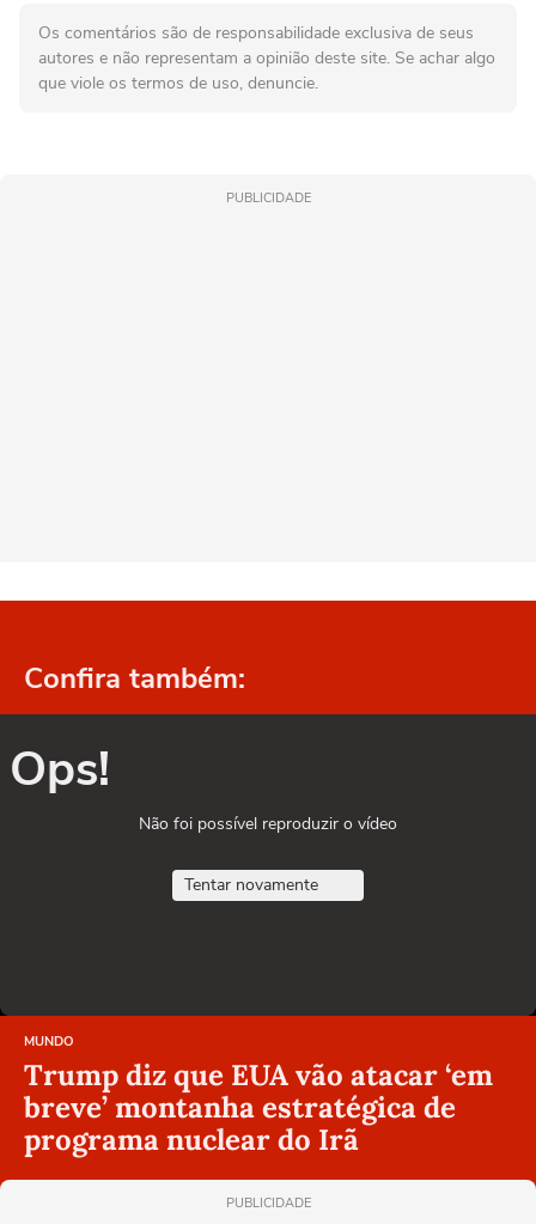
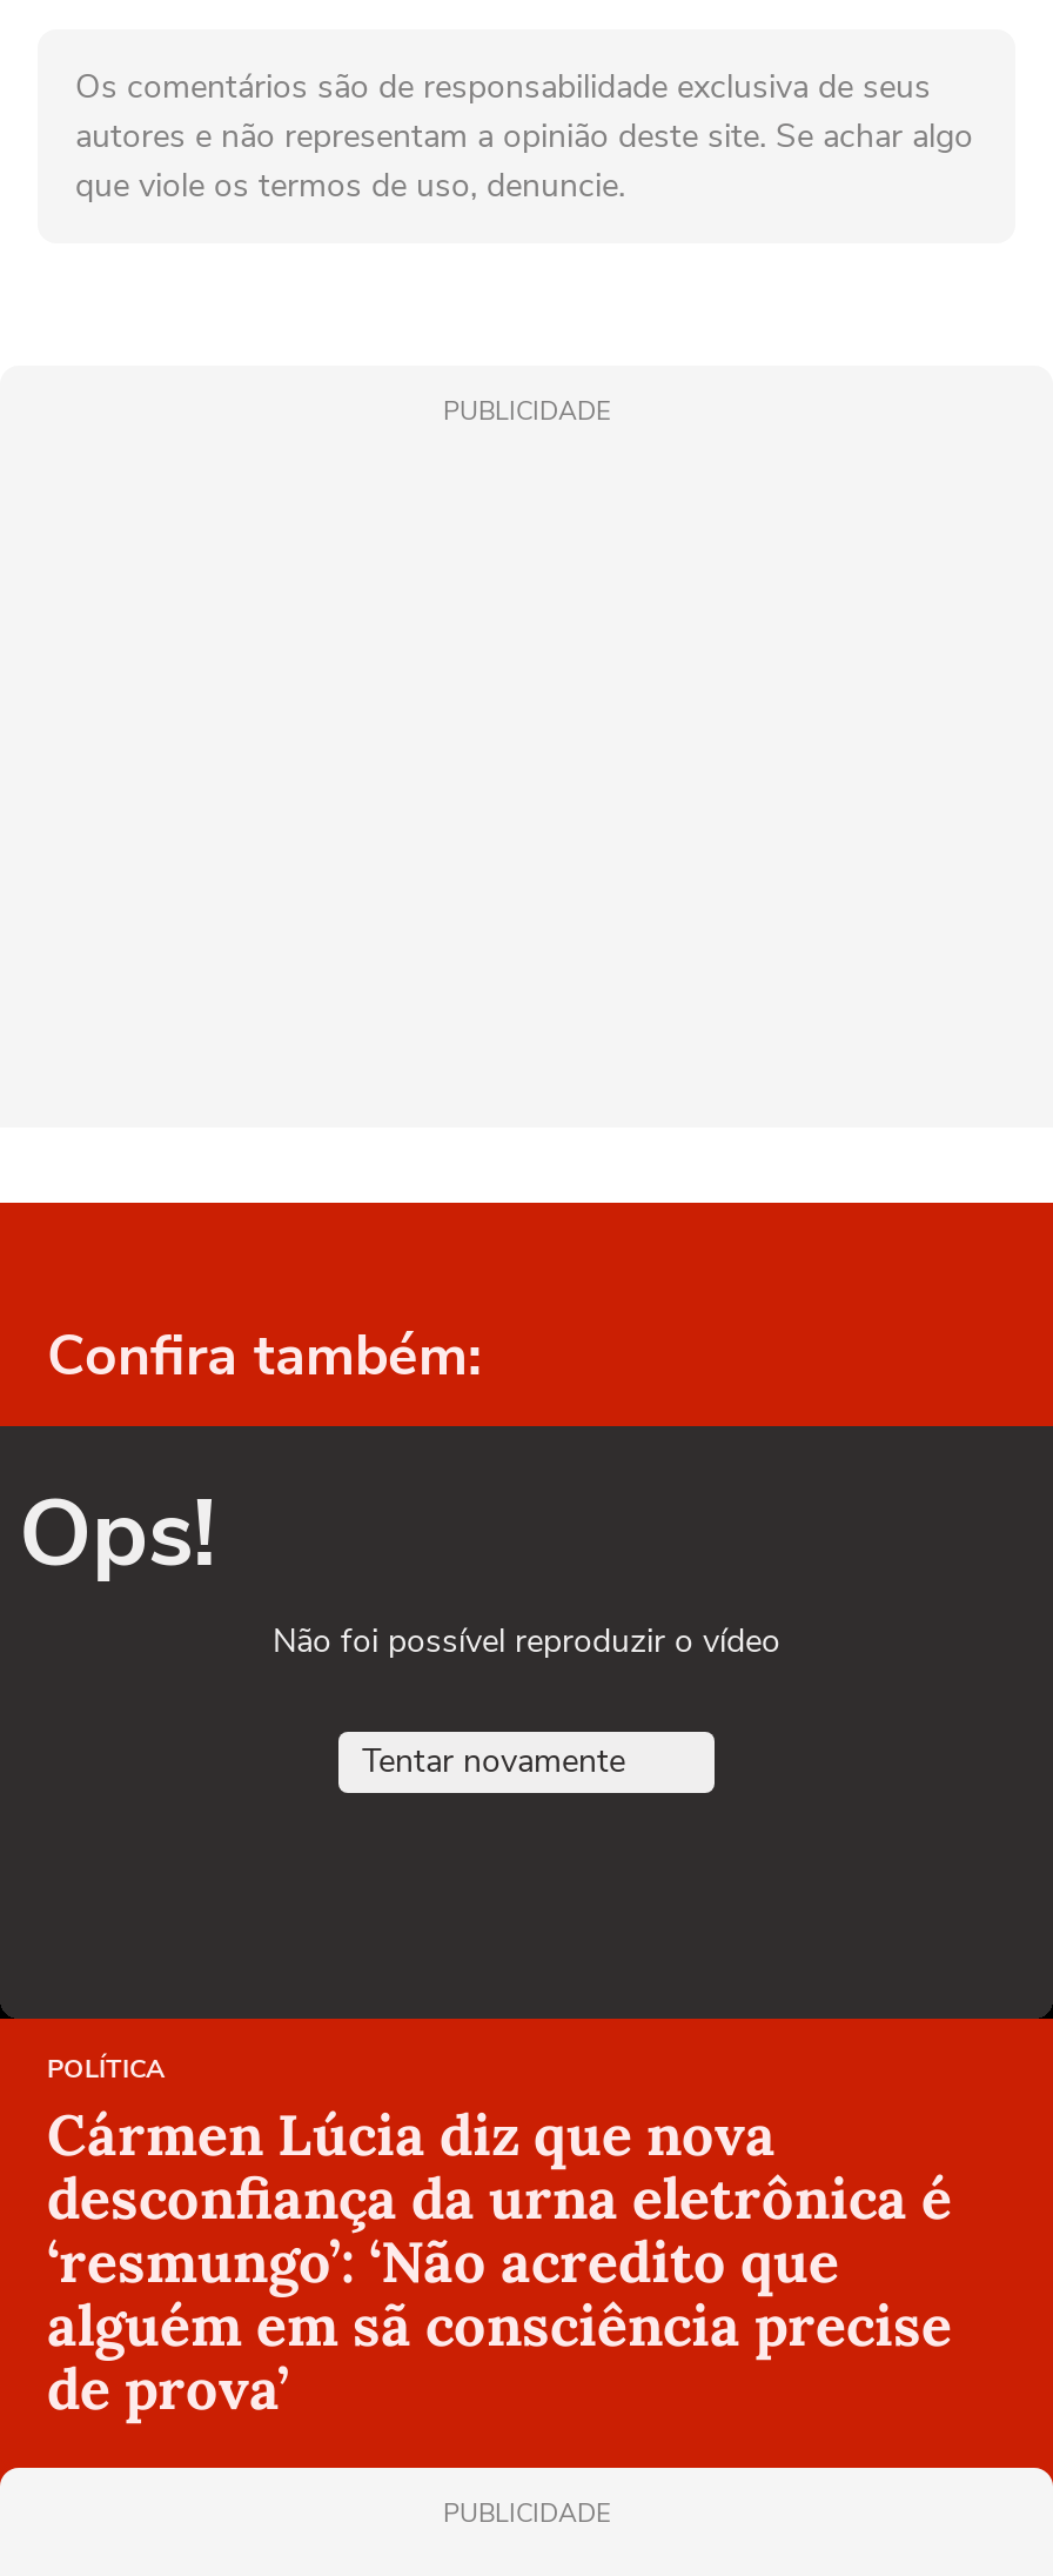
- MUNDO
- Trump diz que EUA vão atacar ‘em
- breve’ montanha estratégica de
- programa nuclear do Irã
+ POLÍTICA
+ Cármen Lúcia diz que nova
+ desconfiança da urna eletrônica é
+ ‘resmungo’: ‘Não acredito que
+ alguém em sã consciência precise
+ de prova’
